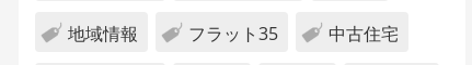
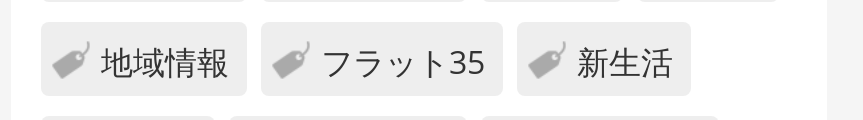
- 中古住宅
+ 新生活
